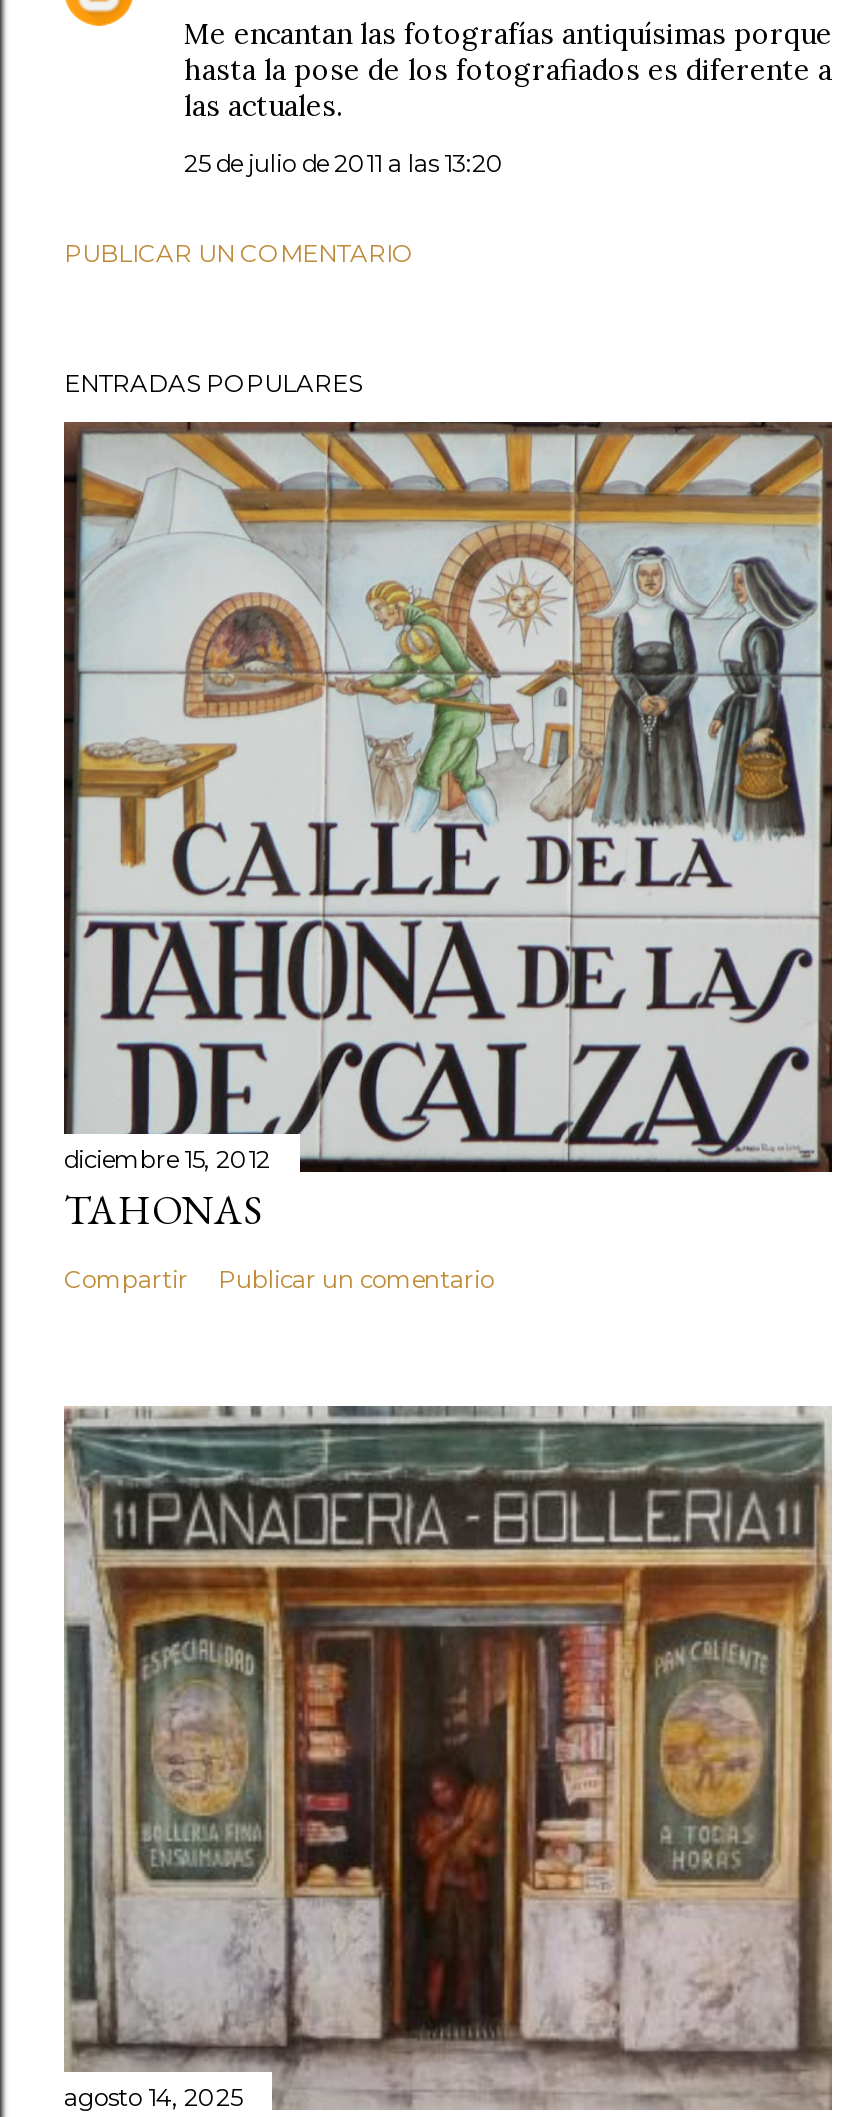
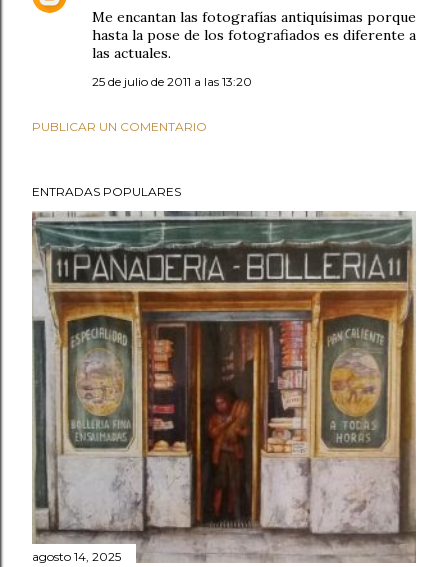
- [image]
- diciembre 15, 2012
- TAHONAS
- Compartir
- Publicar un comentario
